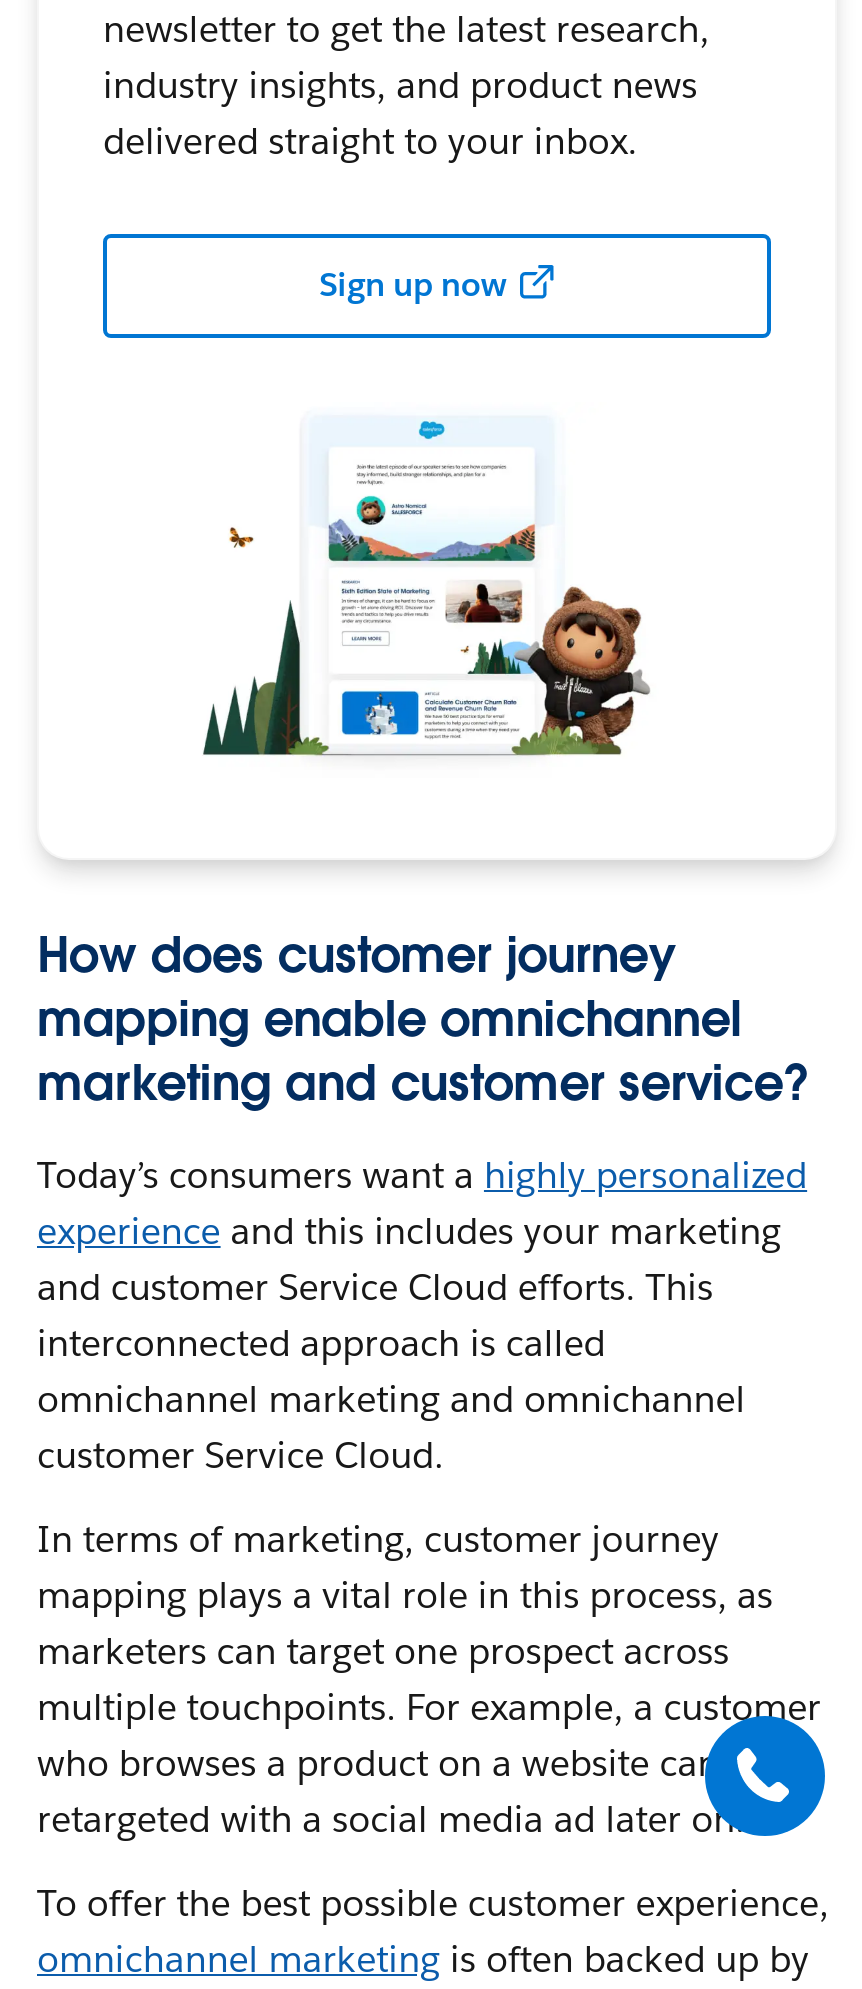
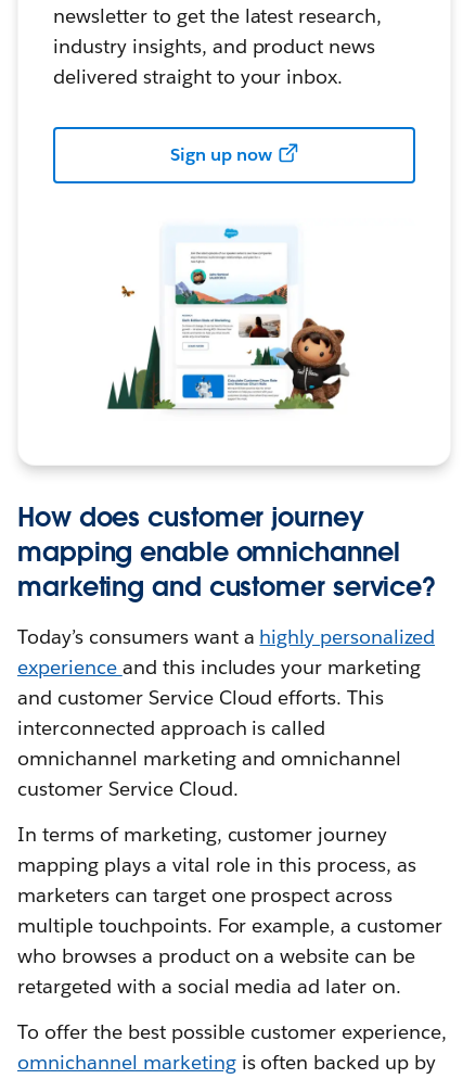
- [image]
